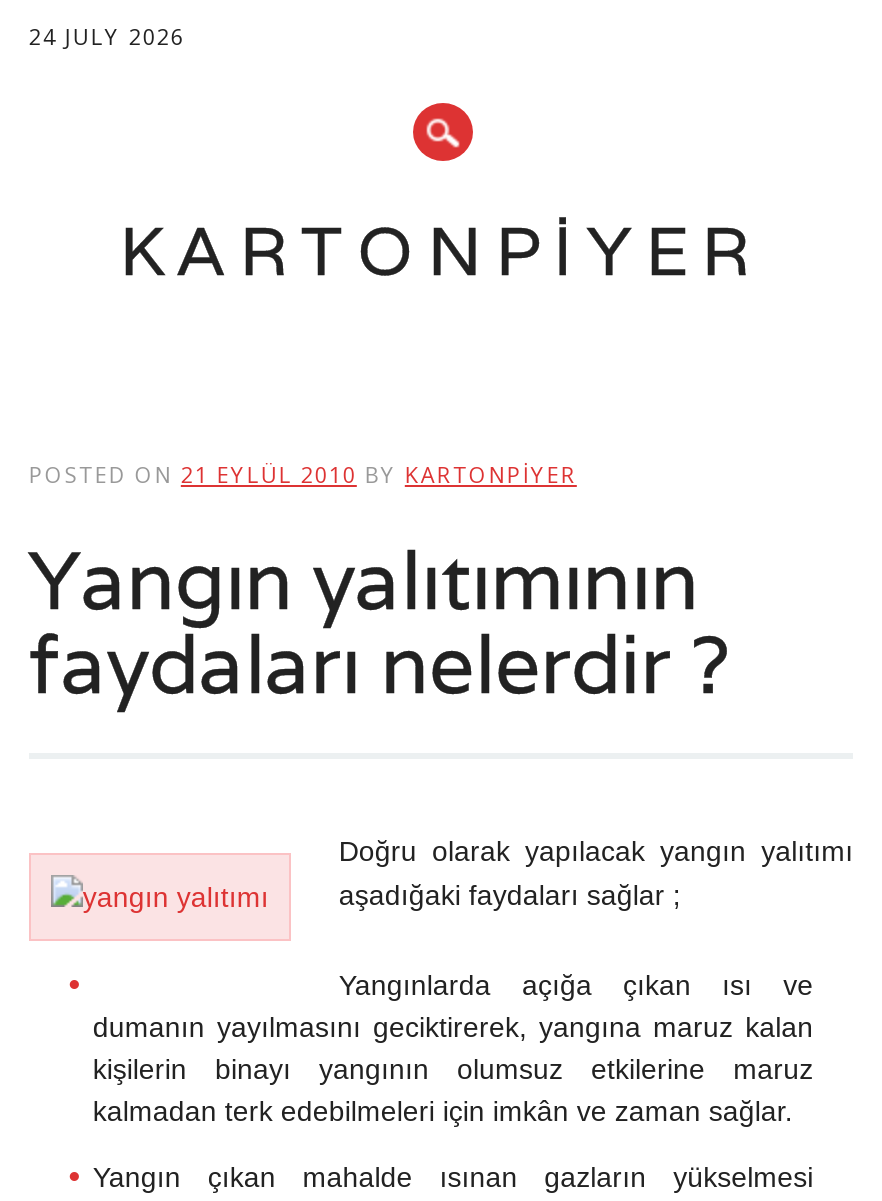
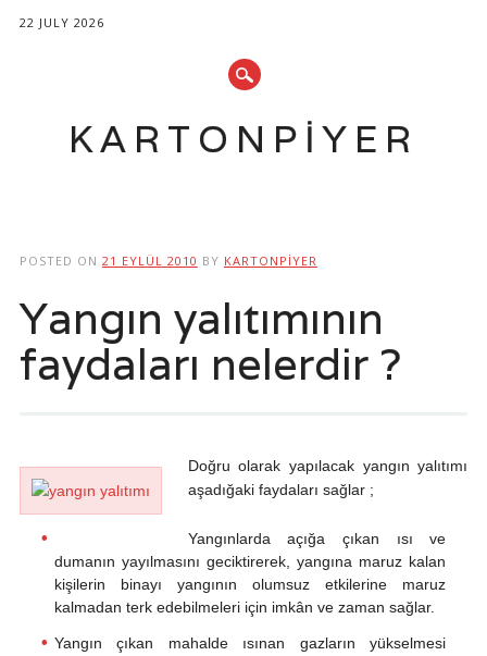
- 24 JULY 2026
+ 22 JULY 2026
